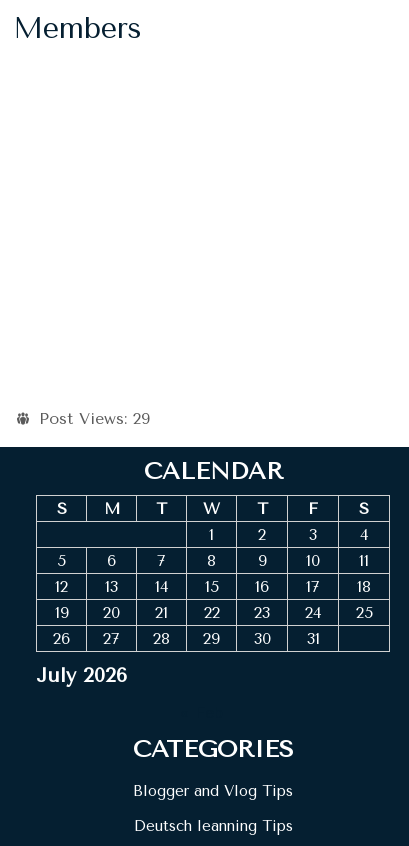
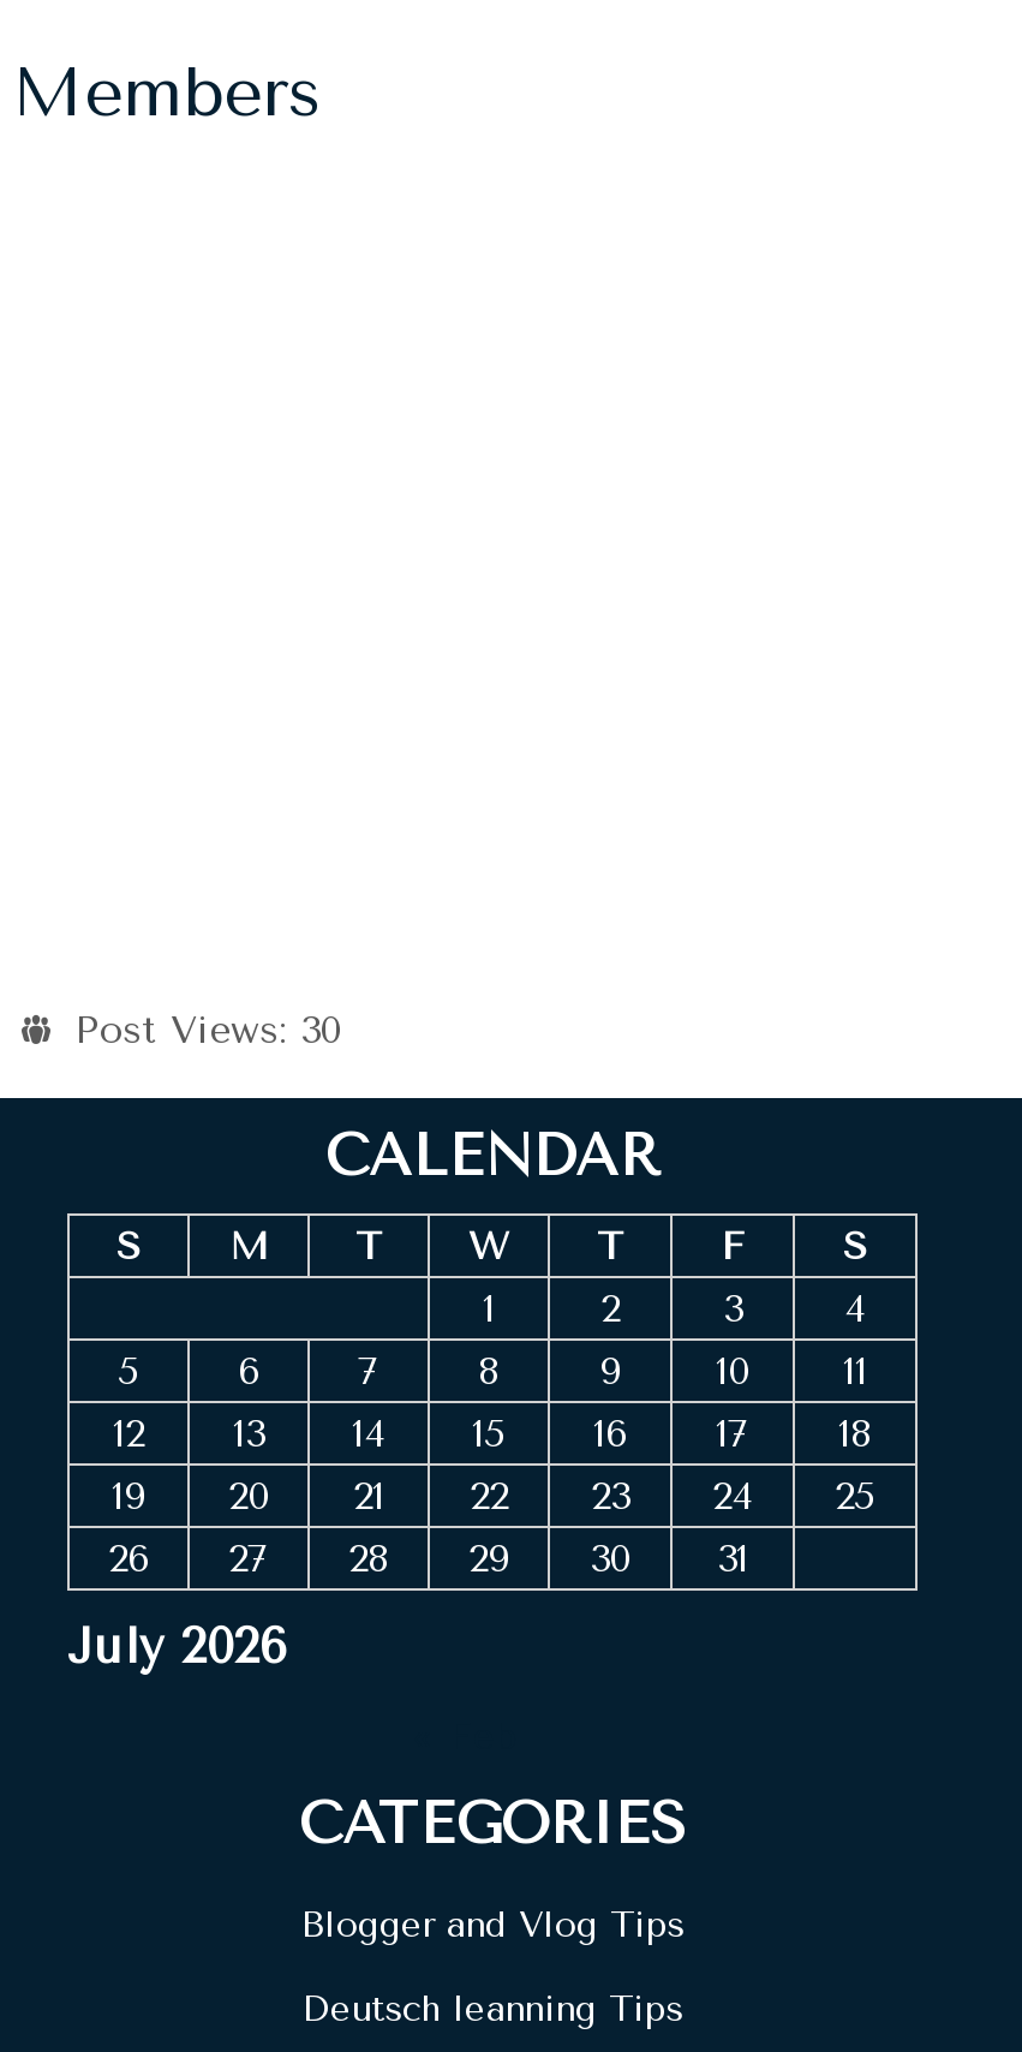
- Post Views: 29
+ Post Views: 30
